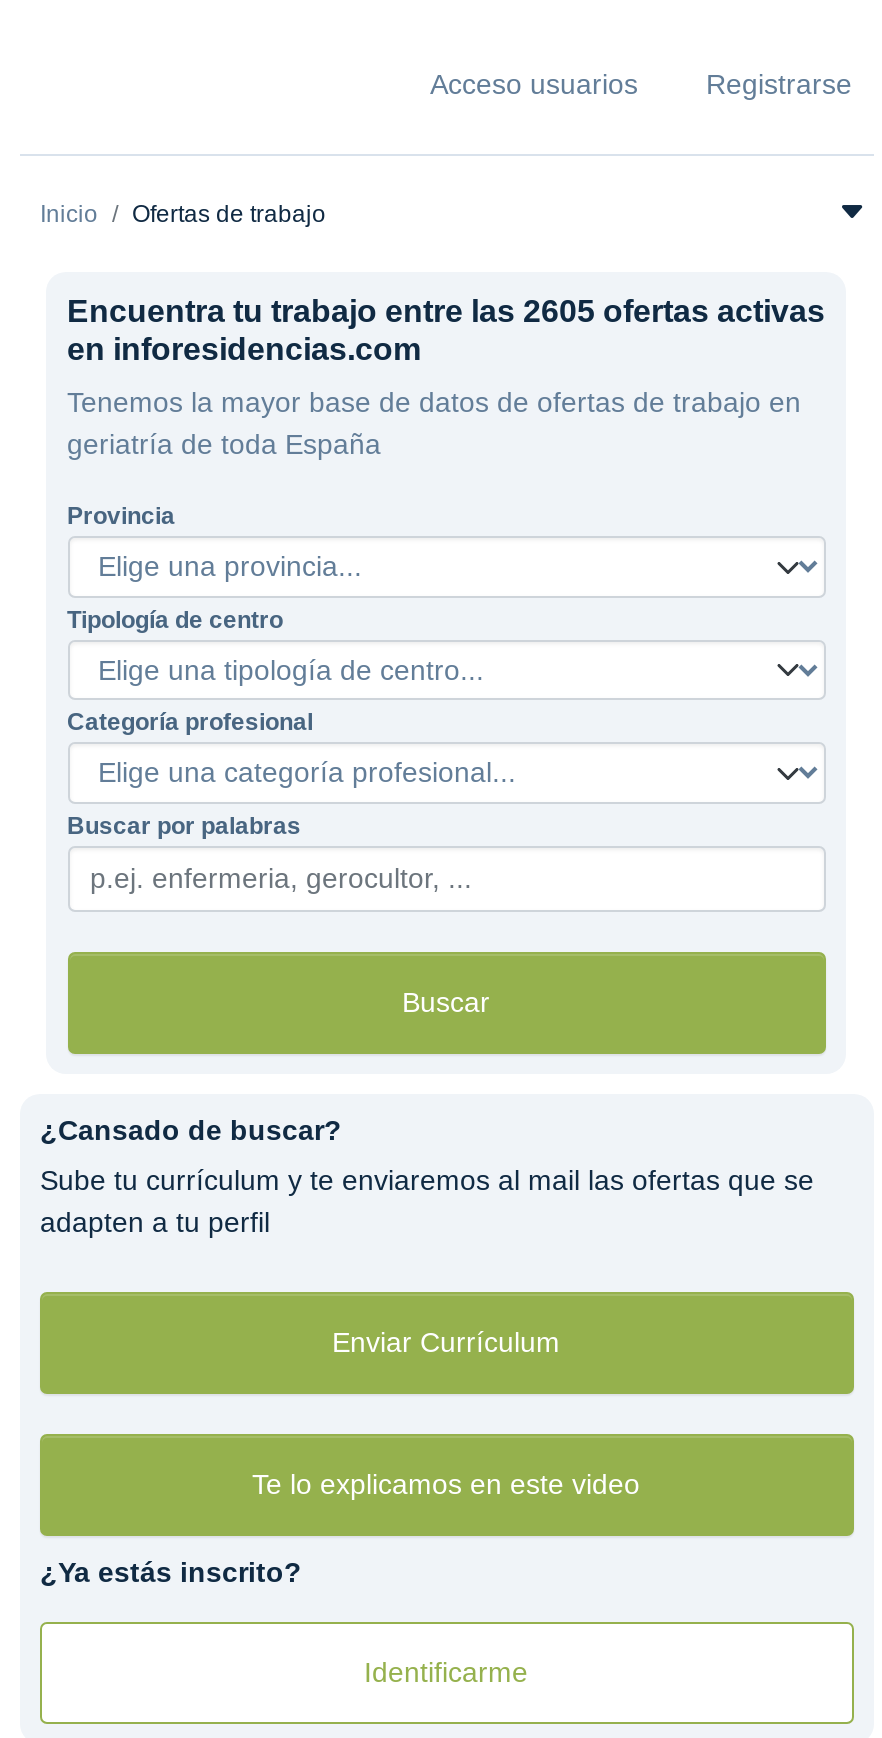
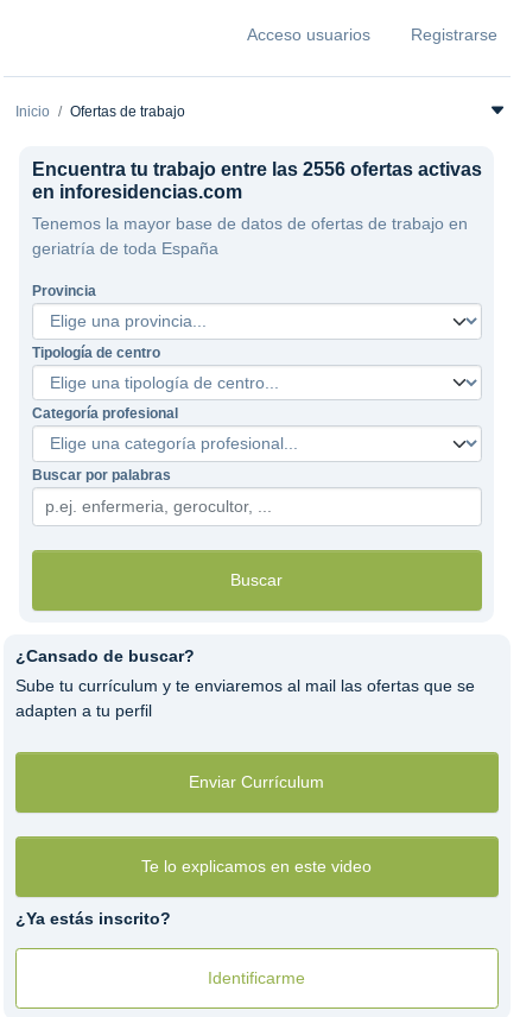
- Encuentra tu trabajo entre las 2605 ofertas activas
+ Encuentra tu trabajo entre las 2556 ofertas activas
